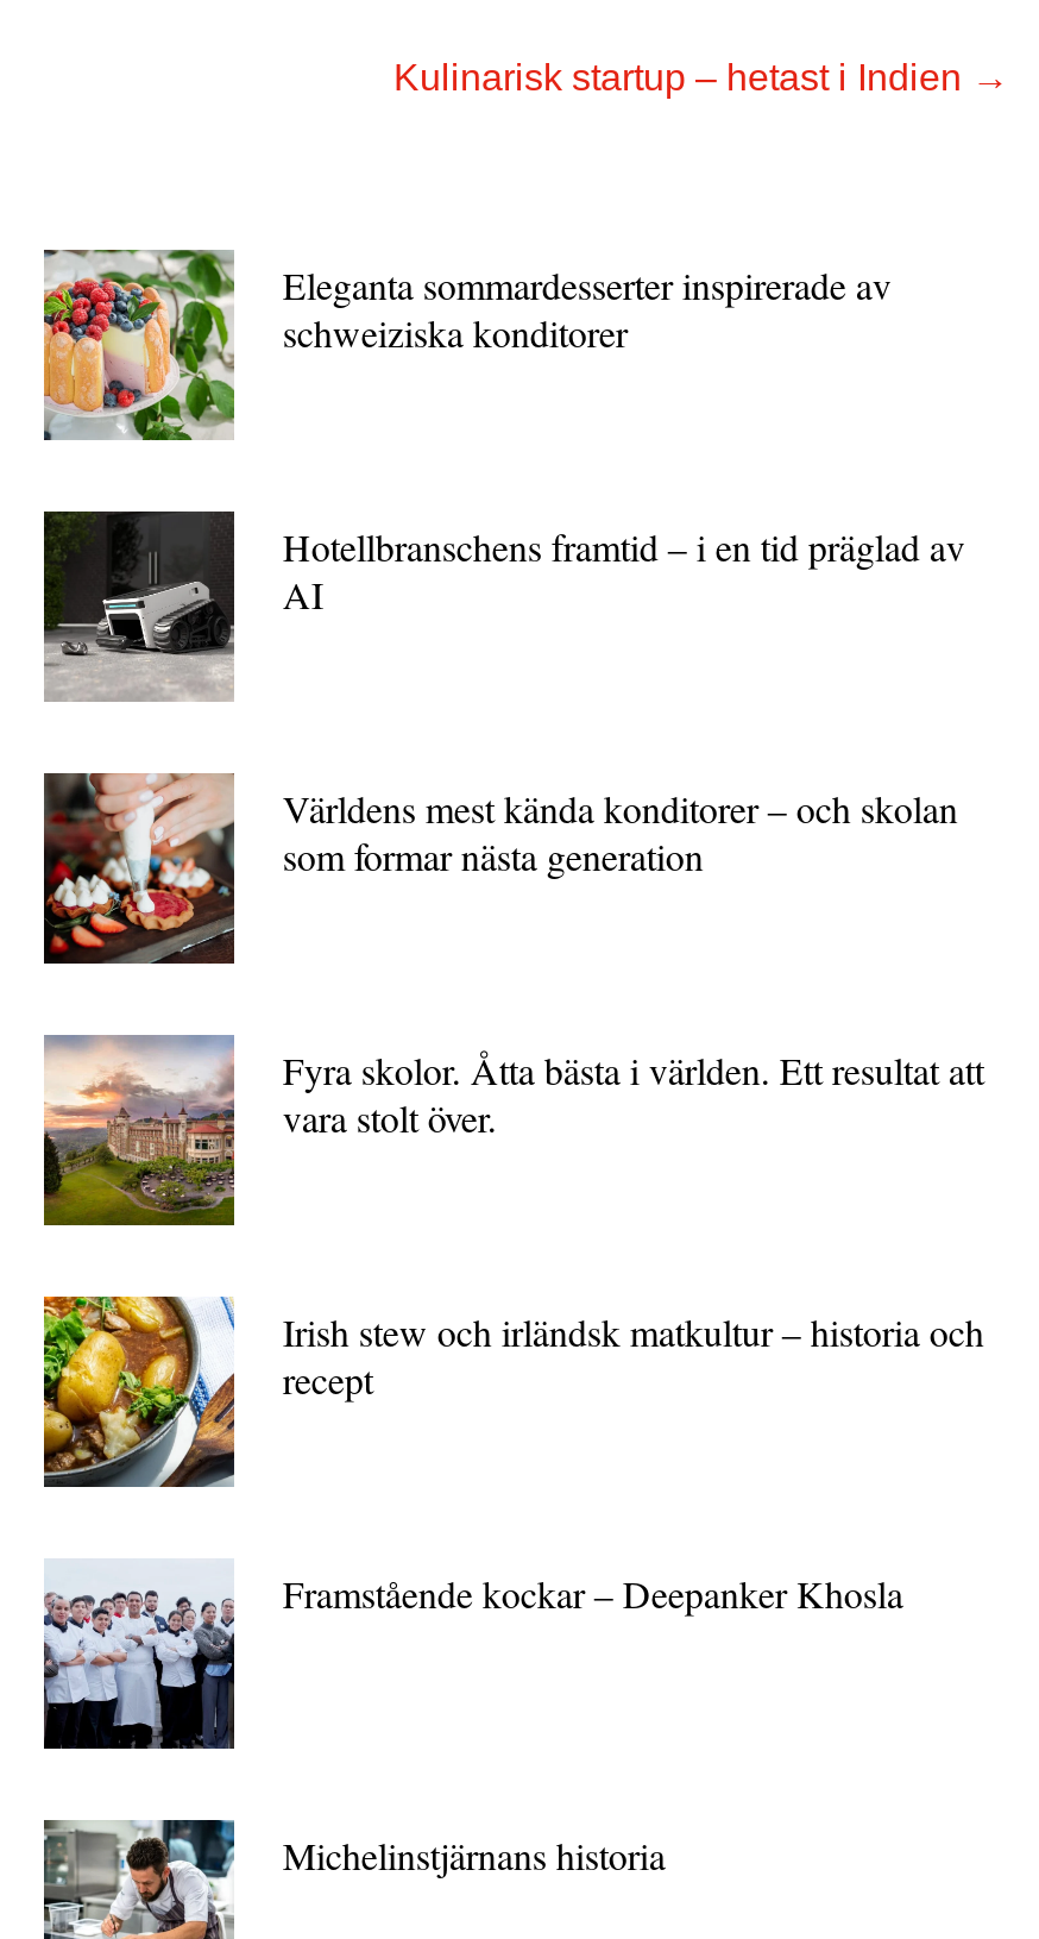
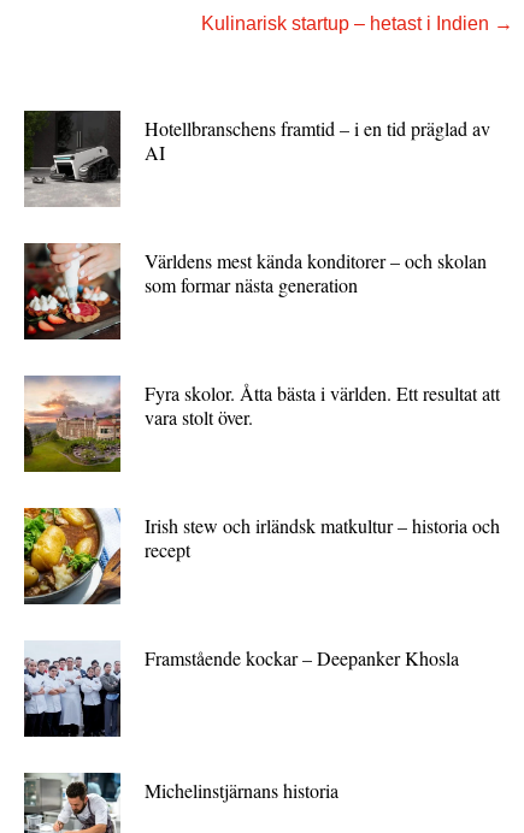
- [image]
- Eleganta sommardesserter inspirerade av
- schweiziska konditorer
